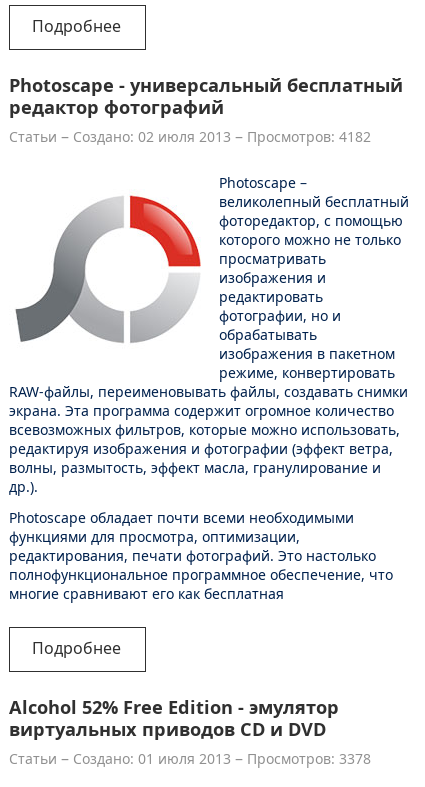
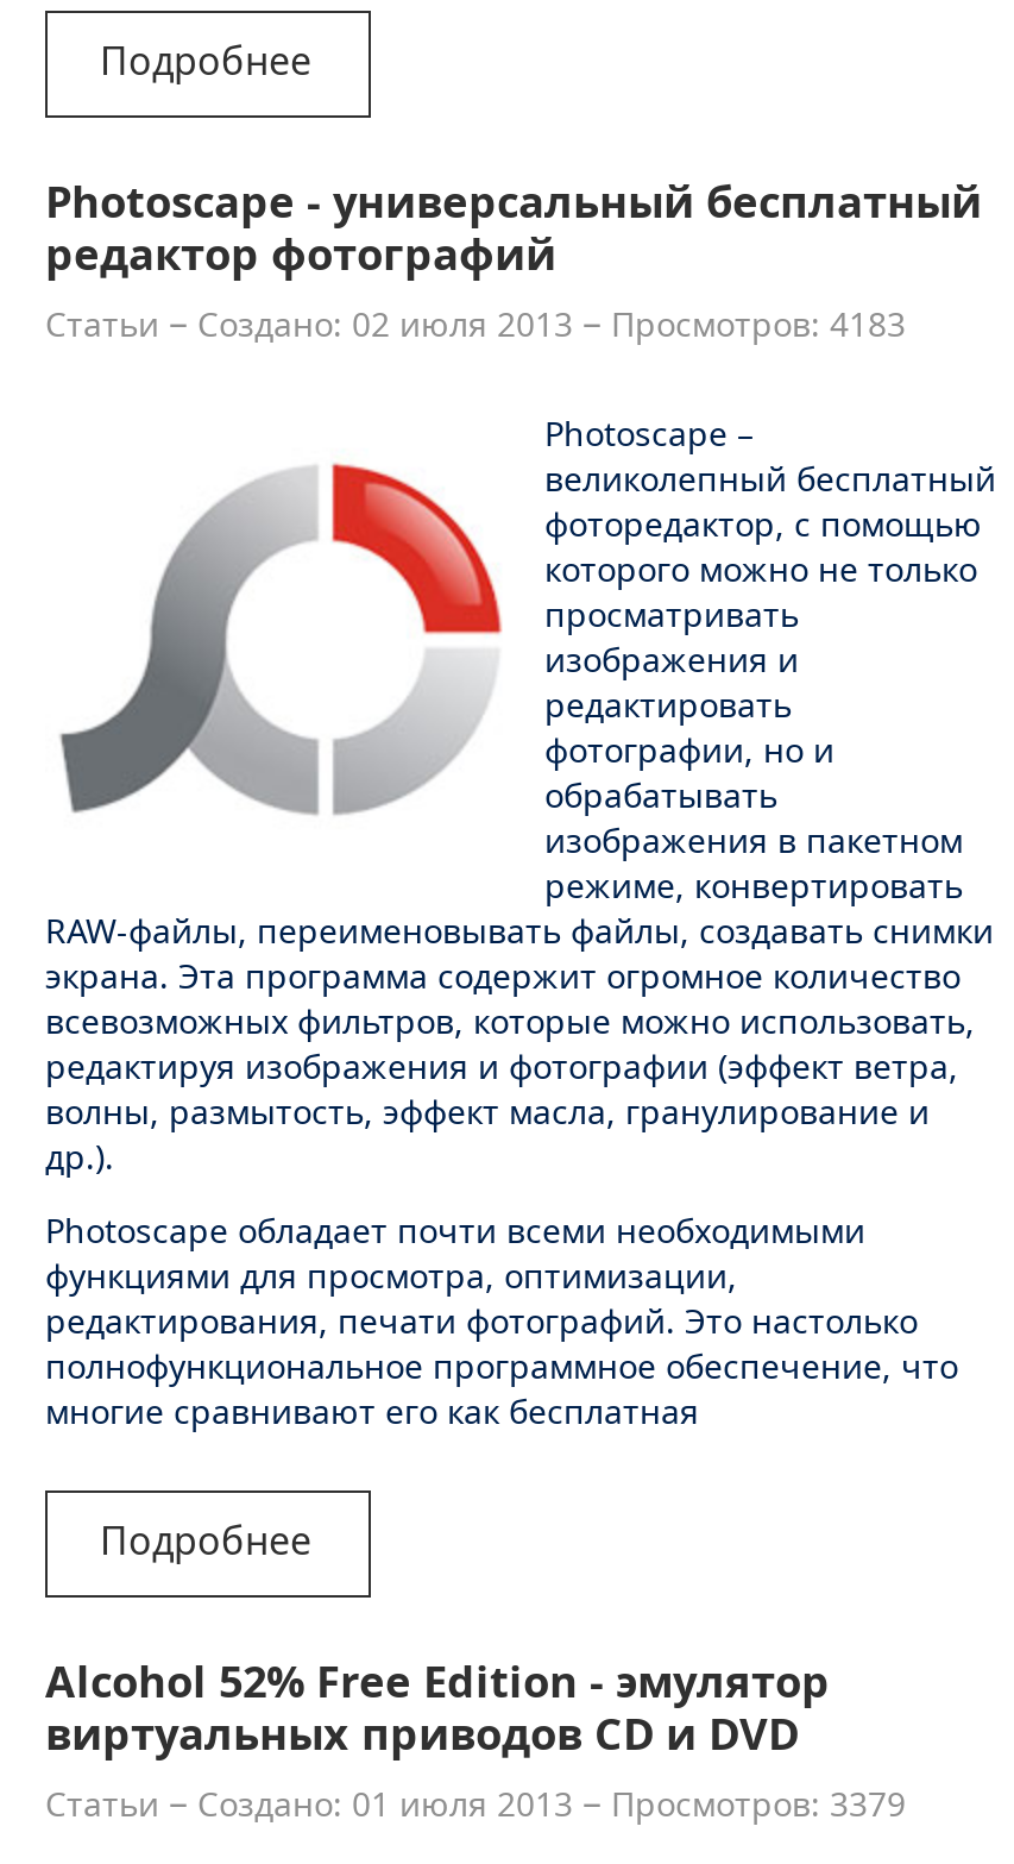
- Статьи Создано: 02 июля 2013 Просмотров: 4182
+ Статьи Создано: 02 июля 2013 Просмотров: 4183

- Статьи Создано: 01 июля 2013 Просмотров: 3378
+ Статьи Создано: 01 июля 2013 Просмотров: 3379
